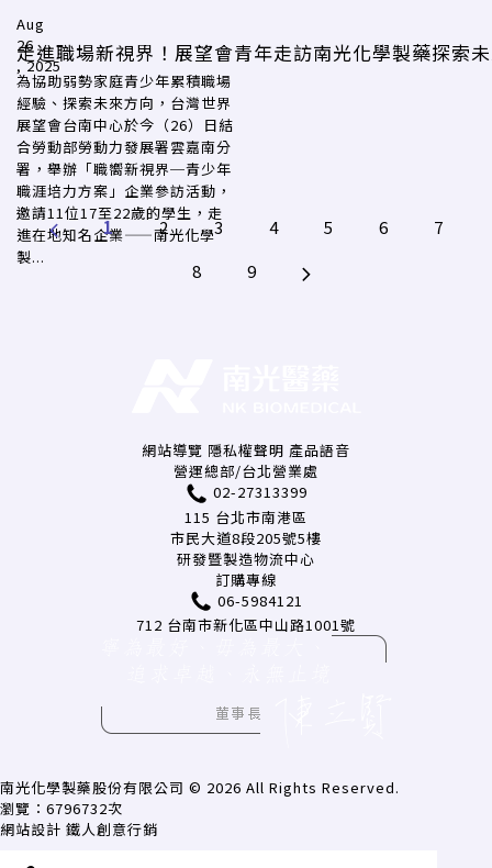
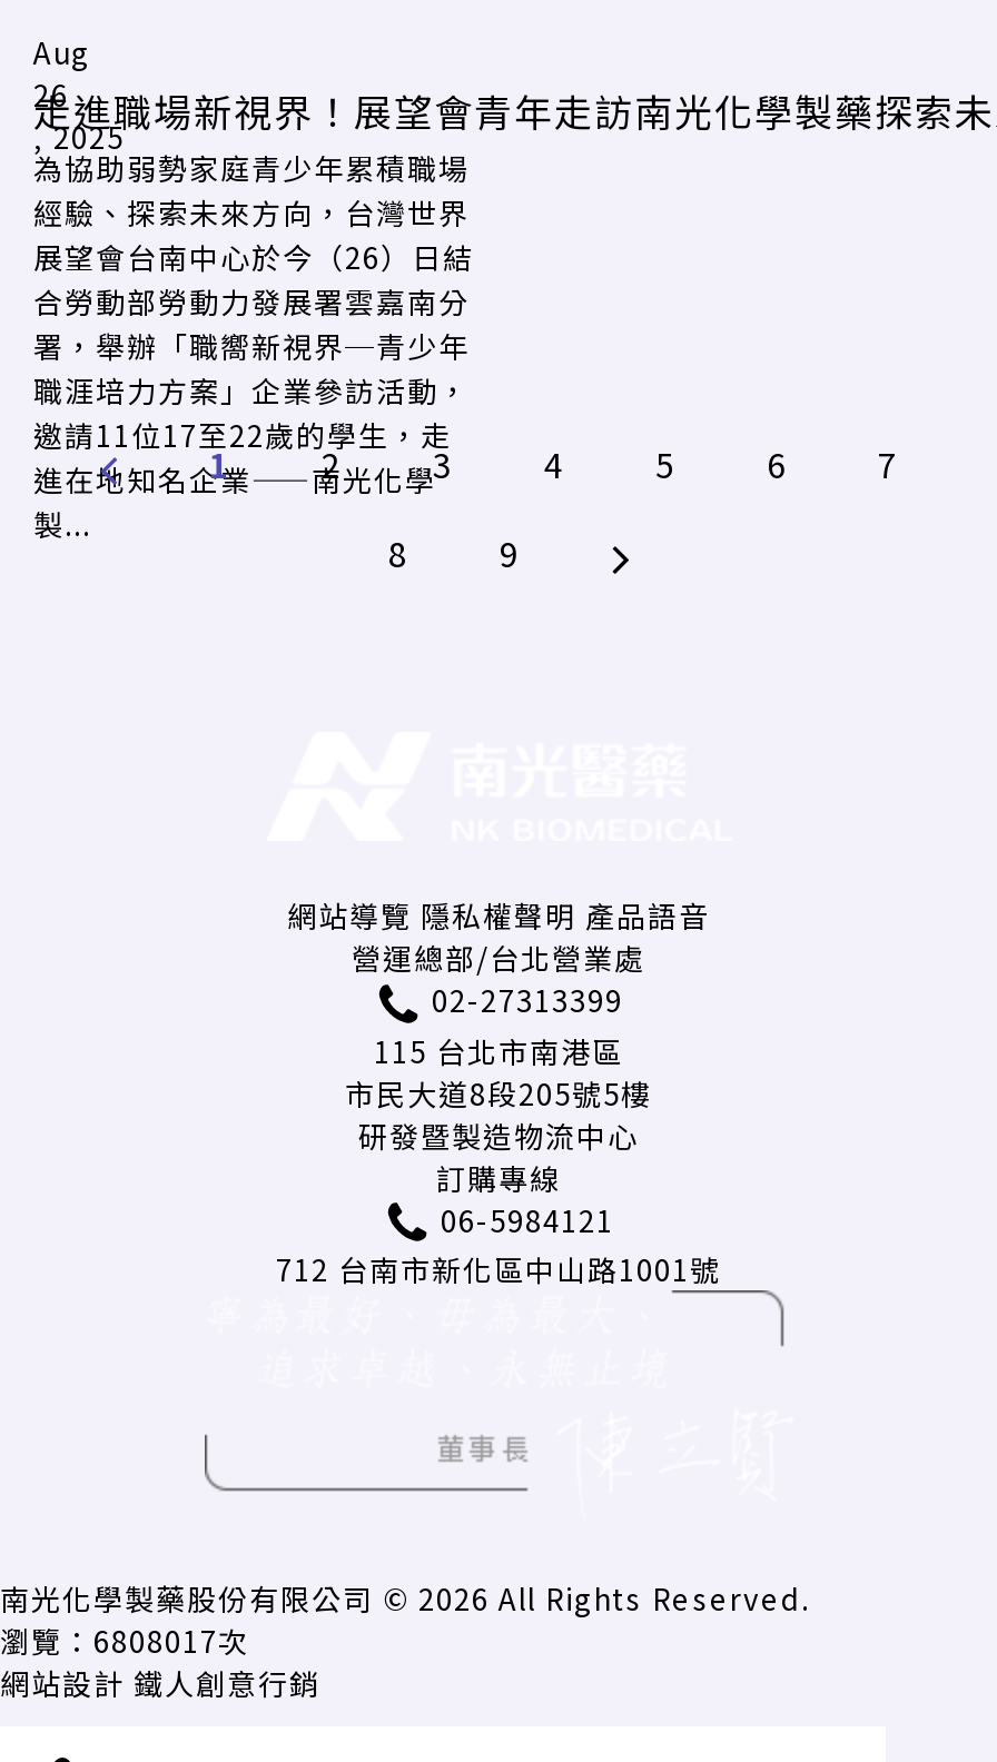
- 瀏覽：6796732次
+ 瀏覽：6808017次
